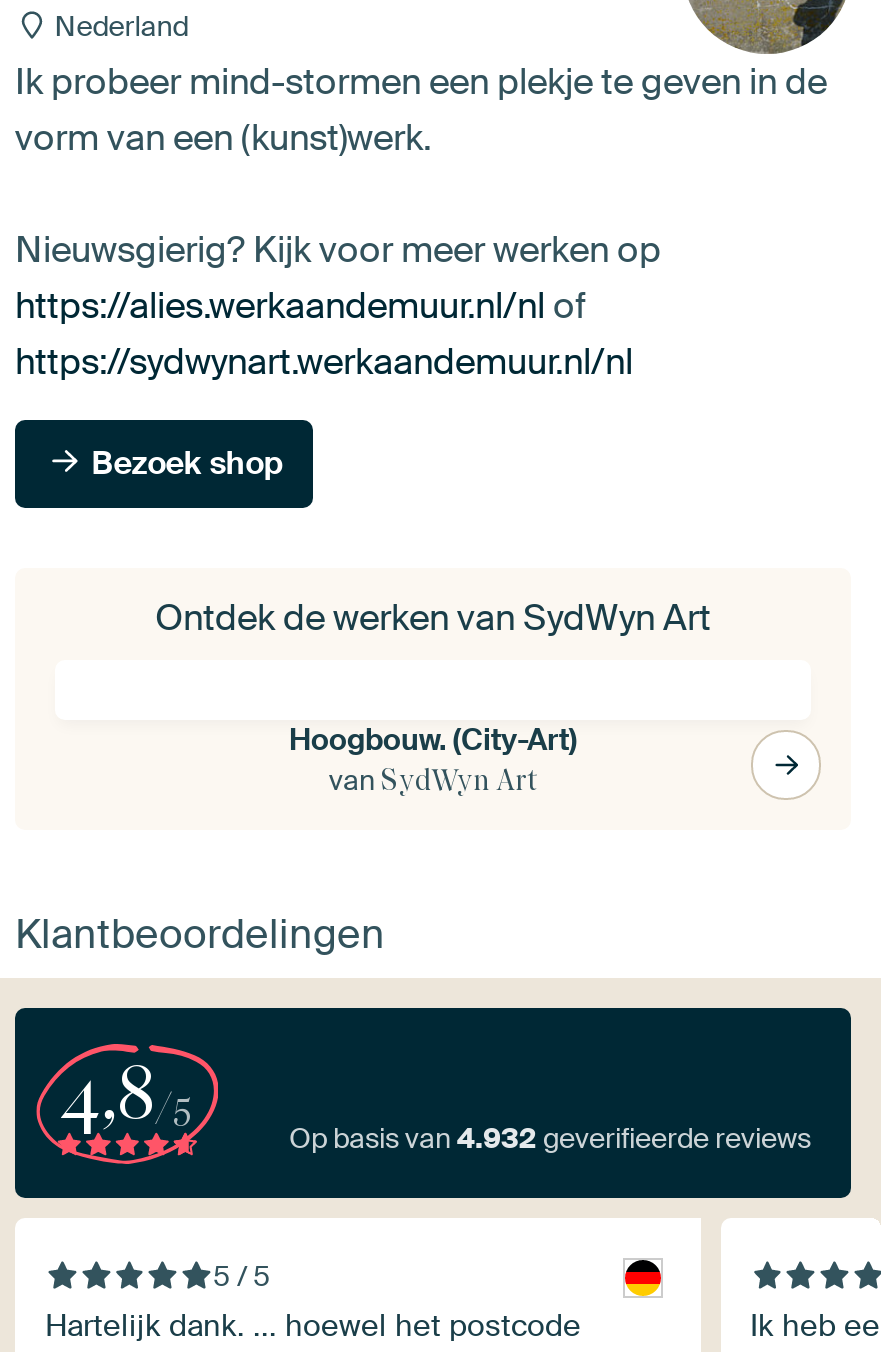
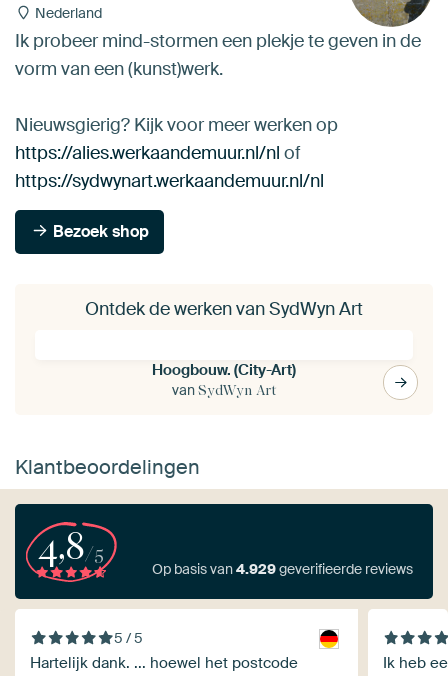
- Op basis van 4.932 geverifieerde reviews
+ Op basis van 4.929 geverifieerde reviews
